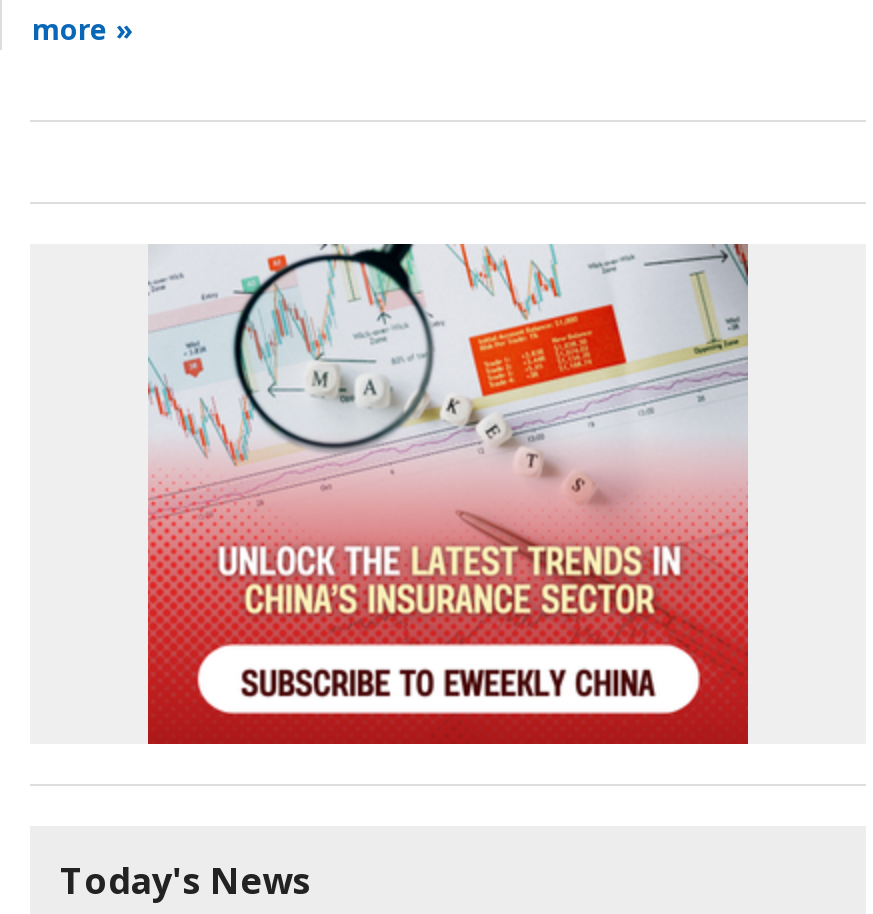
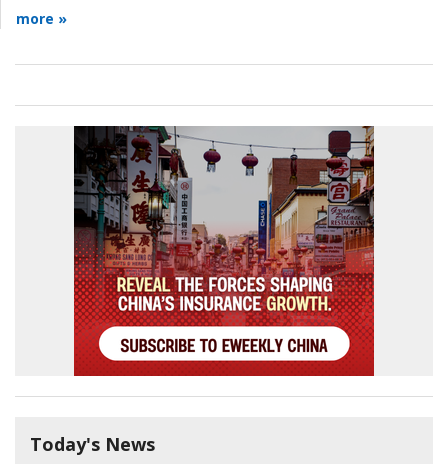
- [image]
+ [image]
